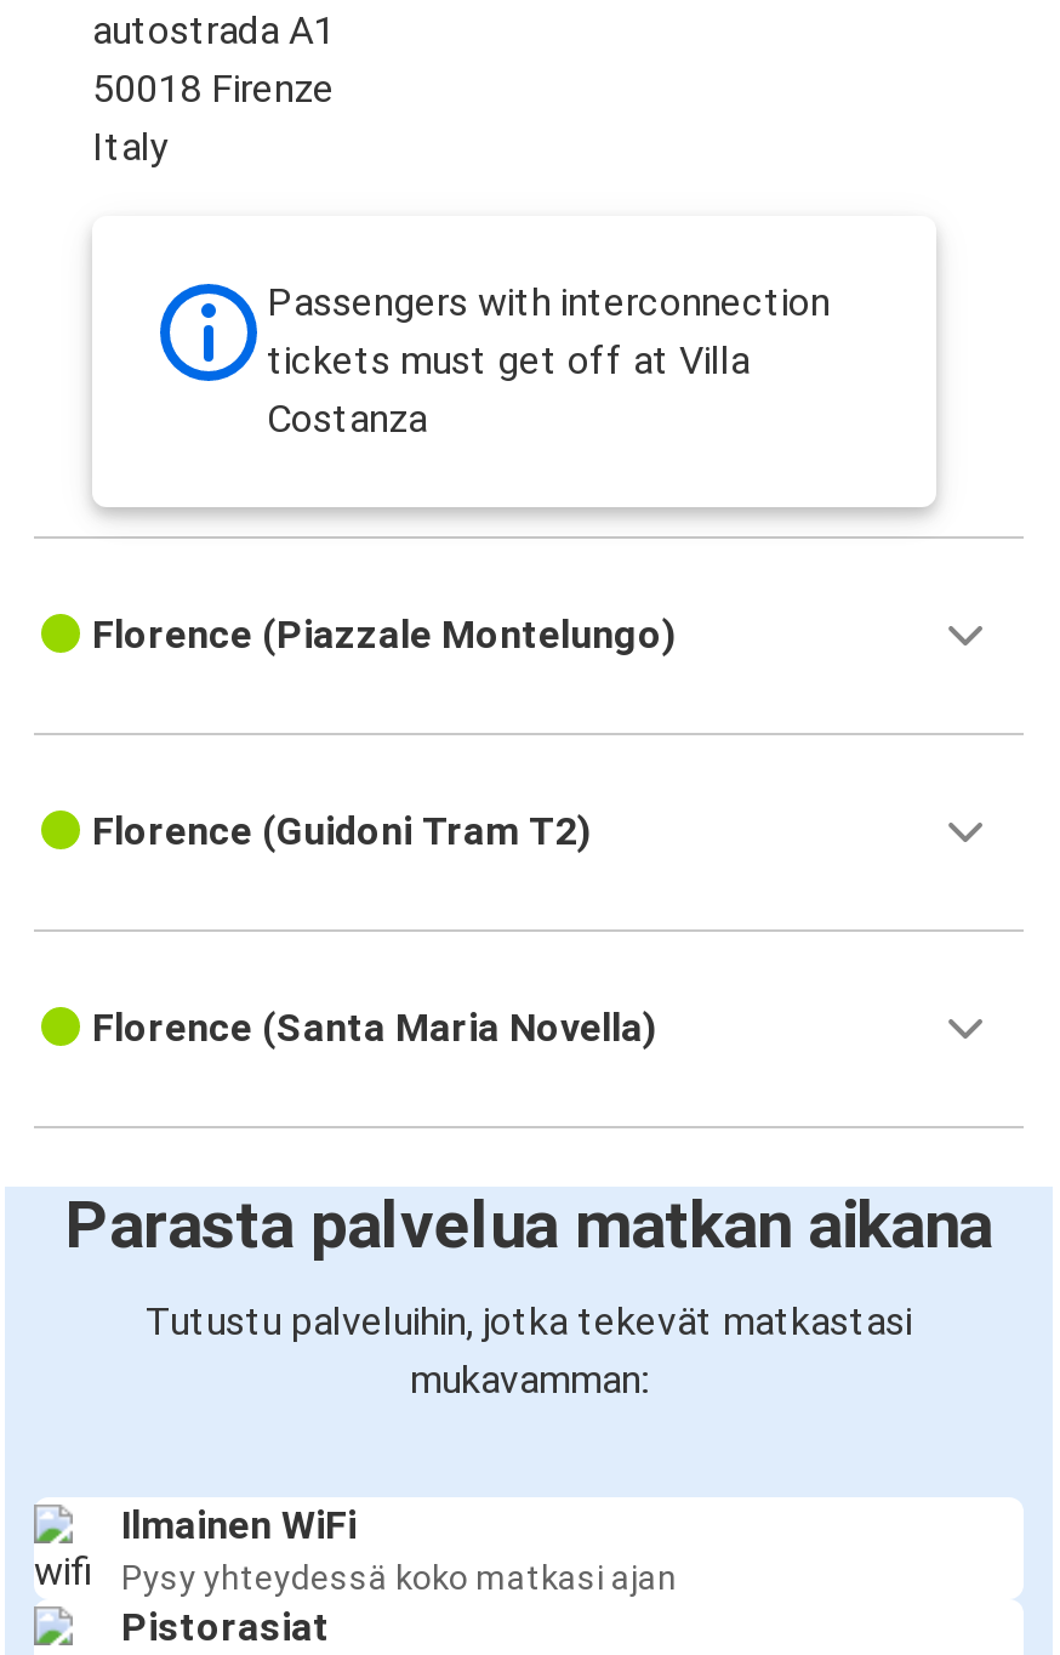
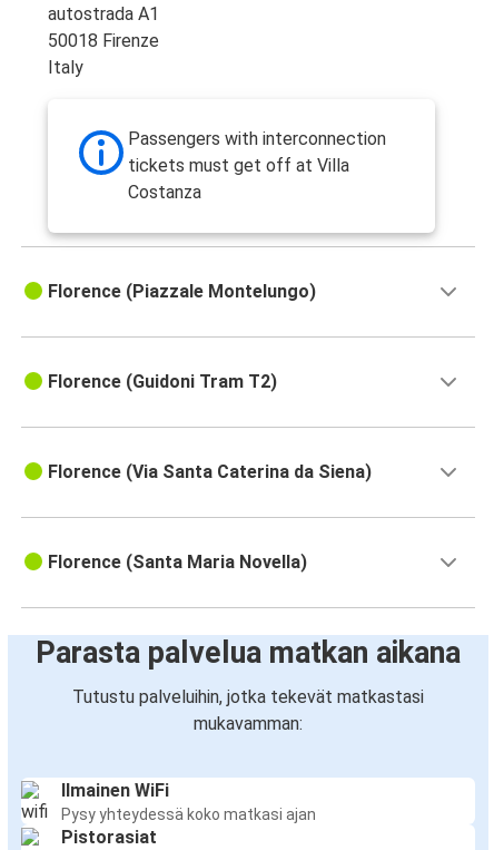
+ Florence (Via Santa Caterina da Siena)
